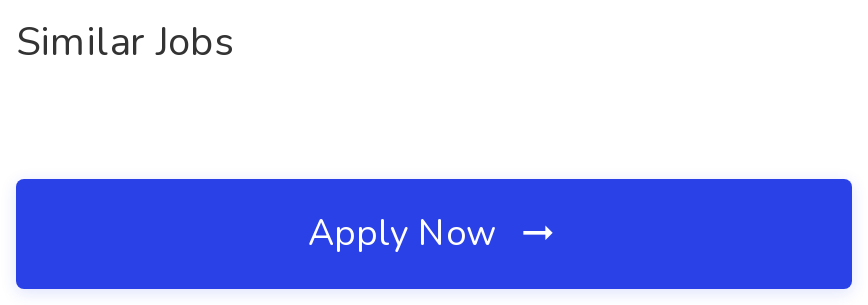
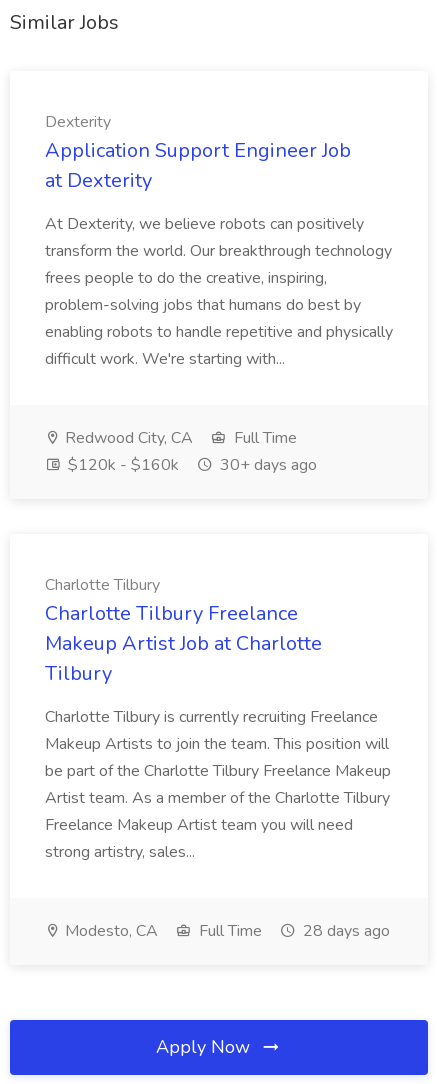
+ Dexterity
+ Application Support Engineer Job
+ at Dexterity
+ At Dexterity, we believe robots can positively
+ transform the world. Our breakthrough technology
+ frees people to do the creative, inspiring,
+ problem-solving jobs that humans do best by
+ enabling robots to handle repetitive and physically
+ difficult work. We're starting with...

+ Charlotte Tilbury
+ Charlotte Tilbury Freelance
+ Makeup Artist Job at Charlotte
+ Tilbury
+ Charlotte Tilbury is currently recruiting Freelance
+ Makeup Artists to join the team. This position will
+ be part of the Charlotte Tilbury Freelance Makeup
+ Artist team. As a member of the Charlotte Tilbury
+ Freelance Makeup Artist team you will need
+ strong artistry, sales...

+ Redwood City, CA
+ Full Time
+ $120k - $160k
+ 30+ days ago

+ Modesto, CA
+ Full Time
+ 28 days ago
